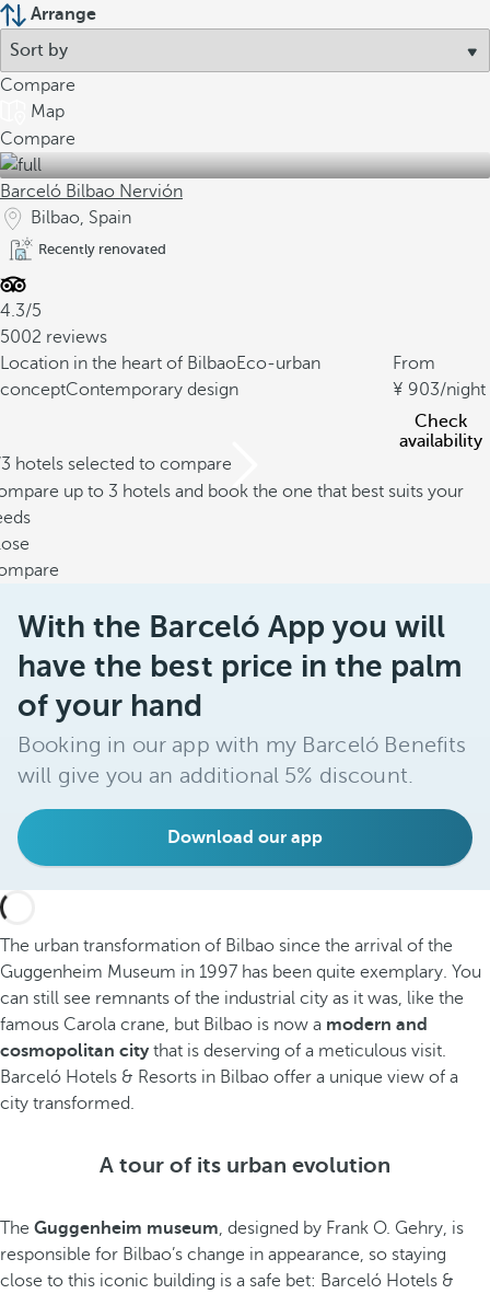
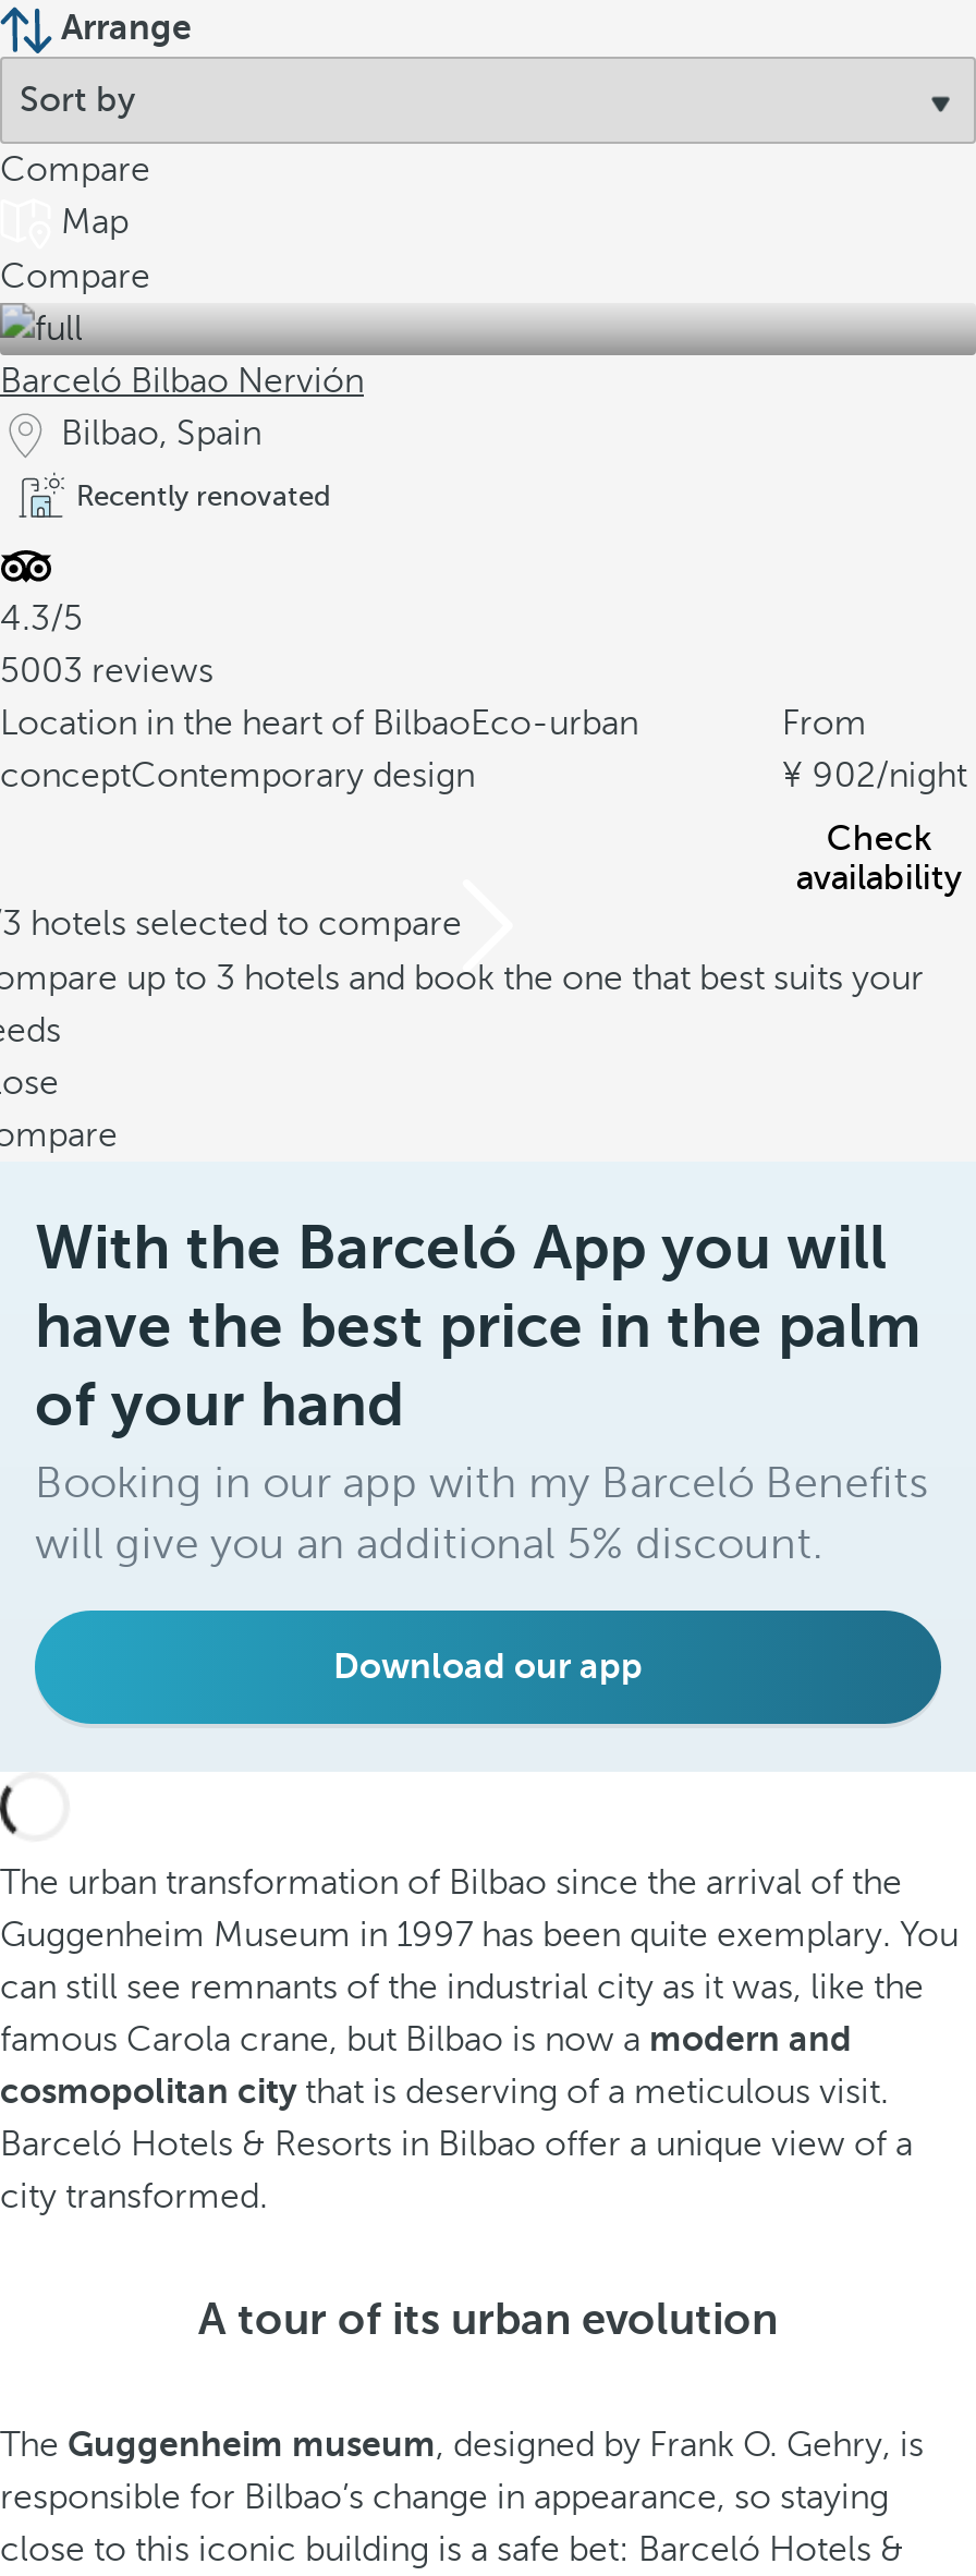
- 5002 reviews
+ 5003 reviews

- 903/night
+ 902/night
